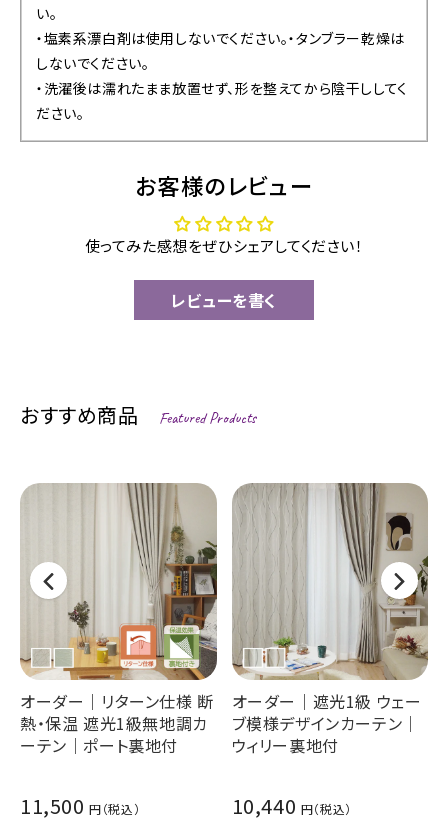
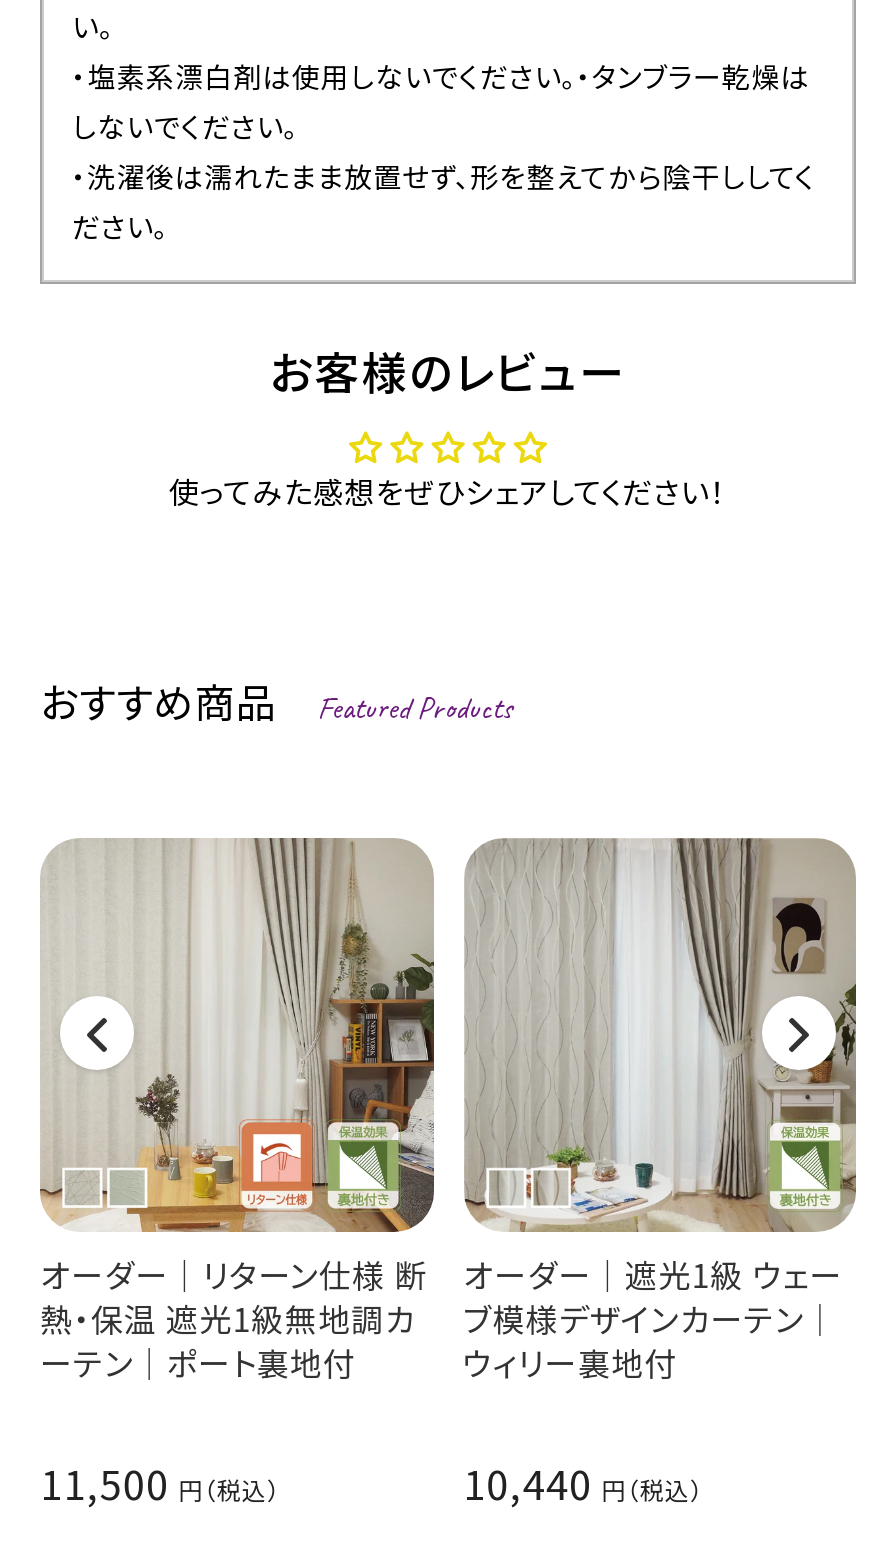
- レビューを書く

- [image]
+ [image]
